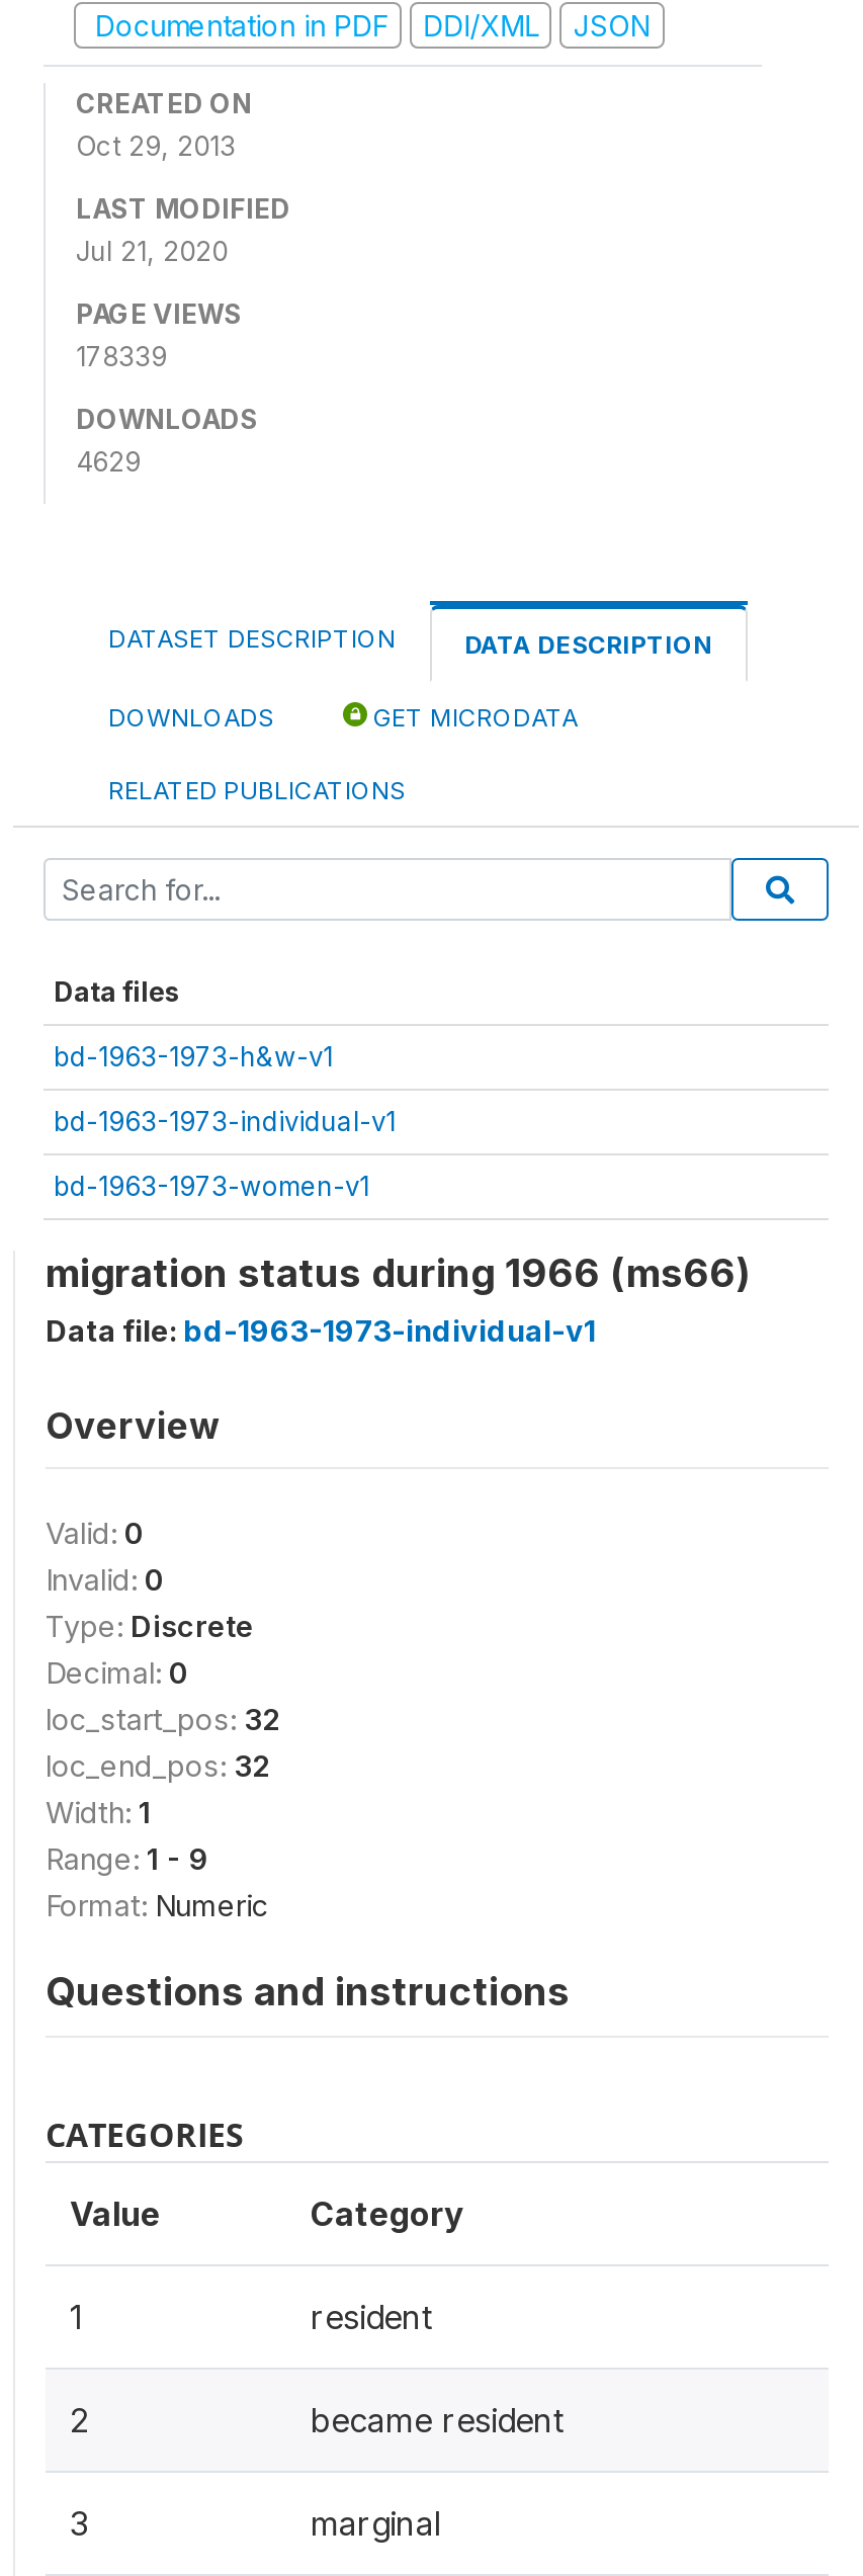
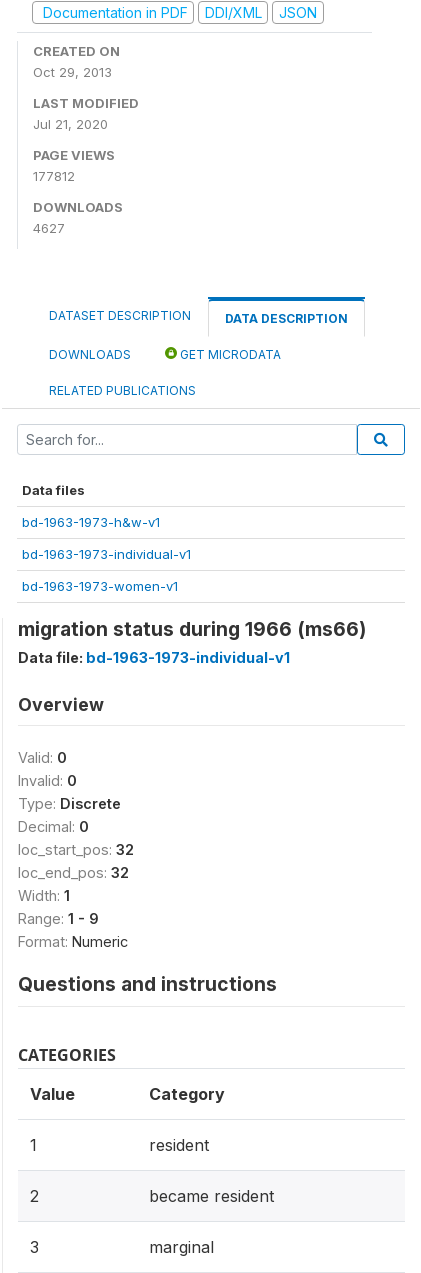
- 178339
+ 177812

- 4629
+ 4627
